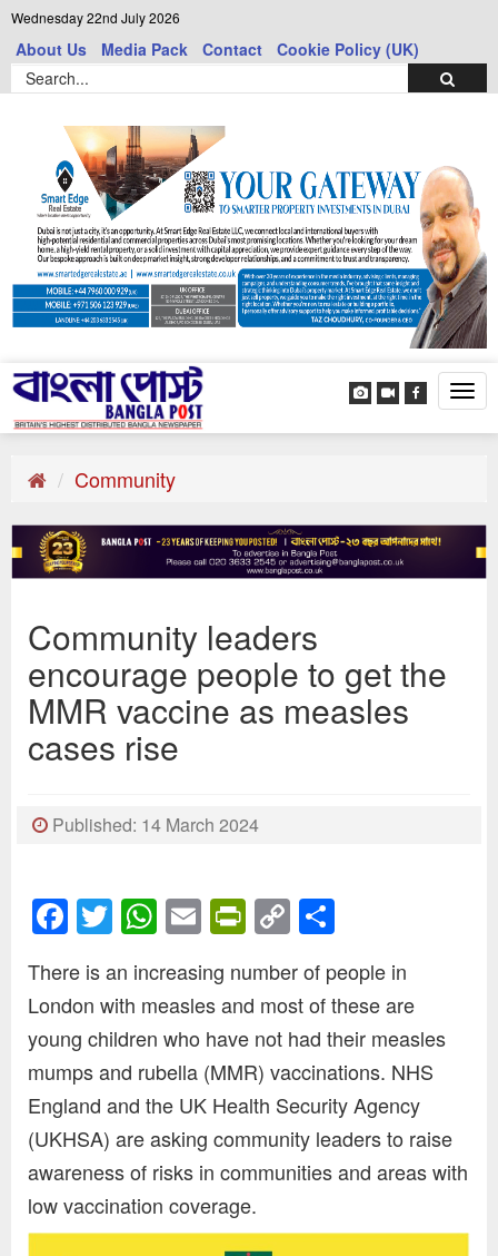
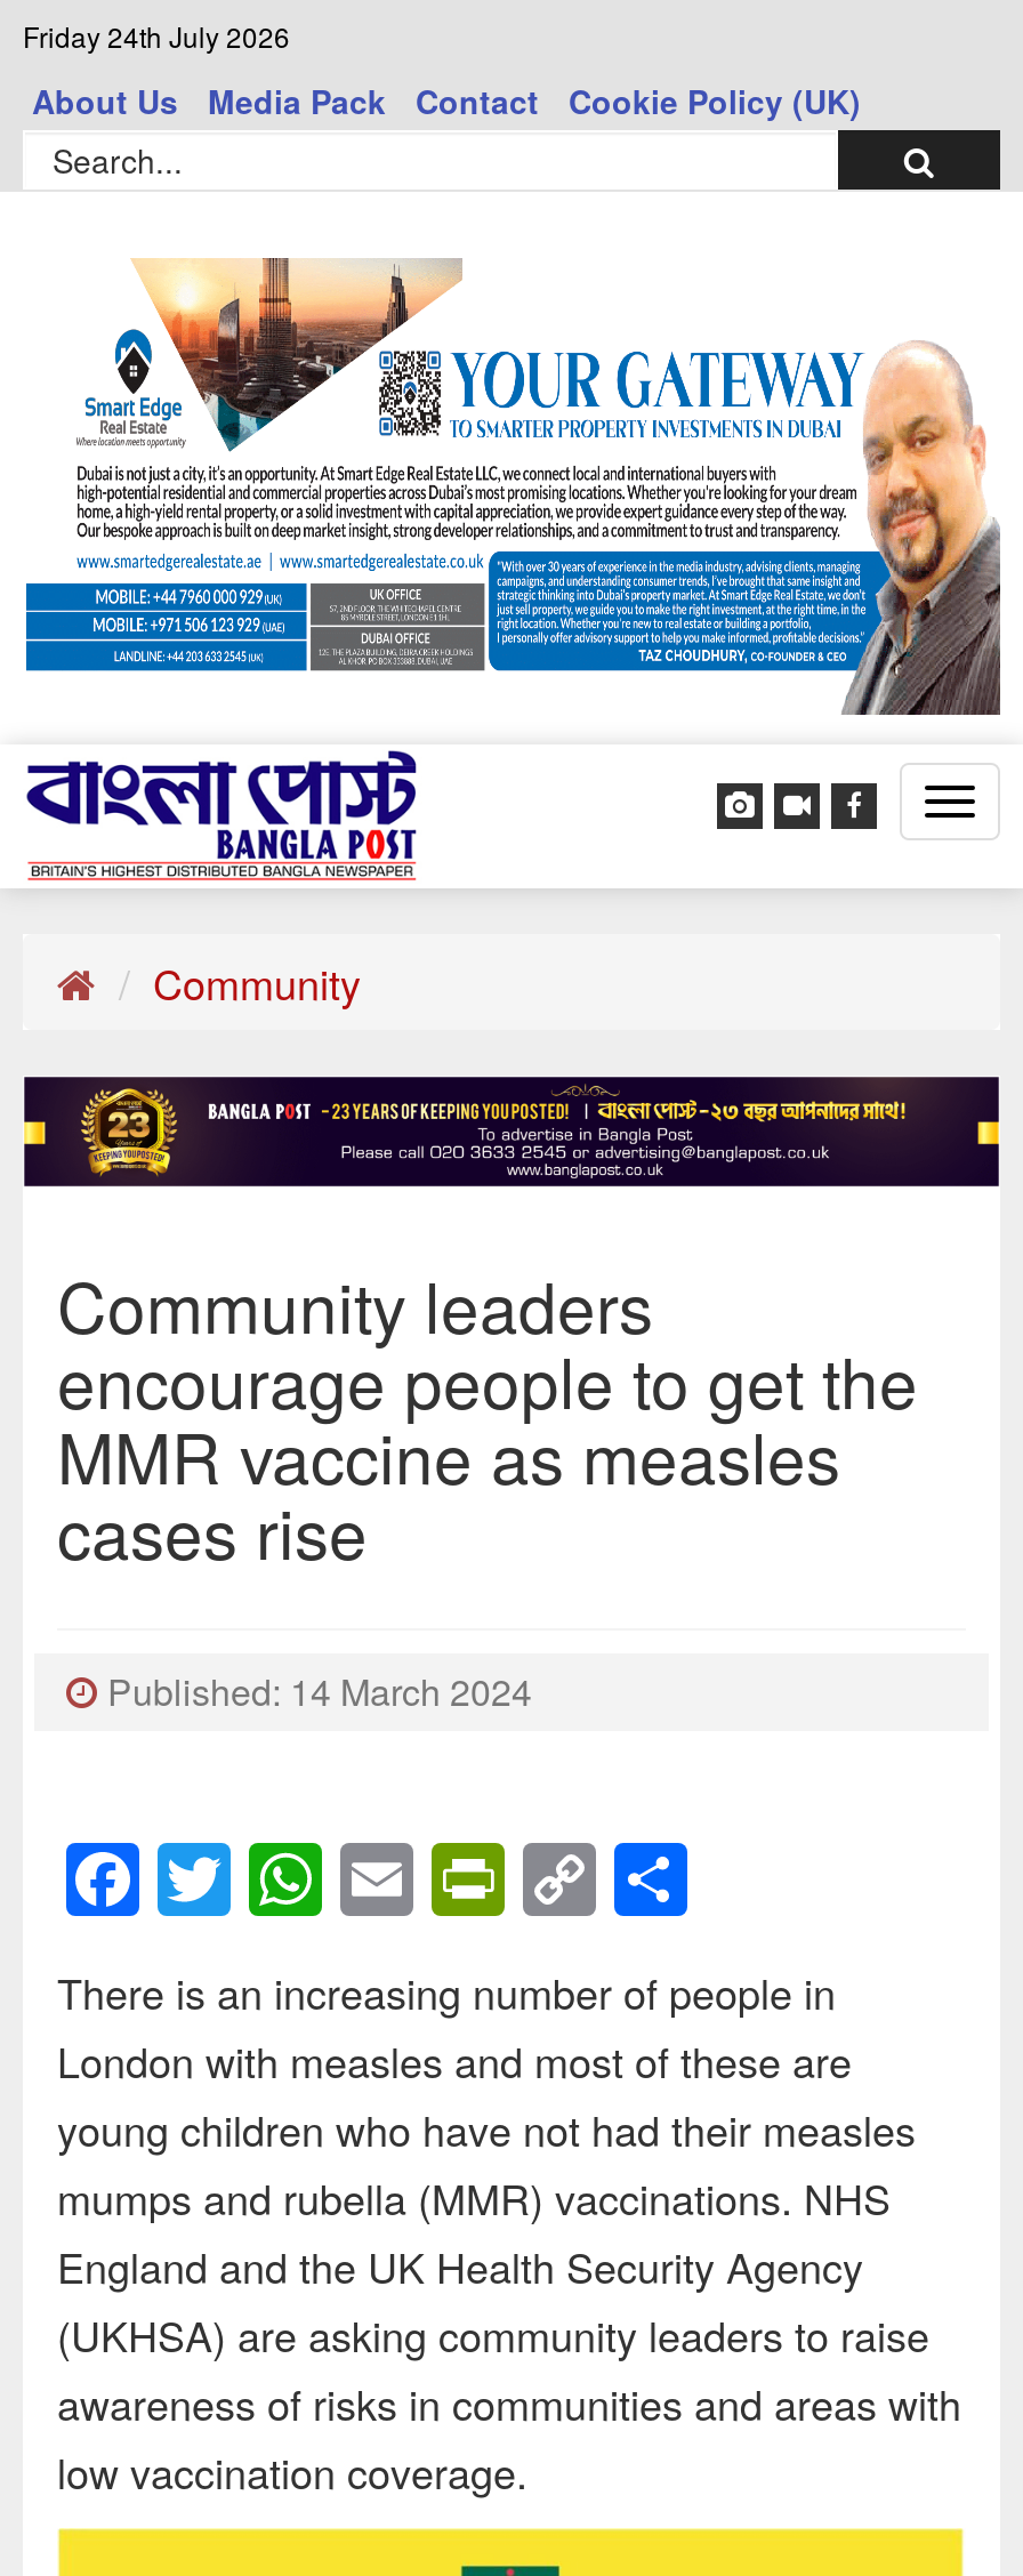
- Wednesday 22nd July 2026
+ Friday 24th July 2026
